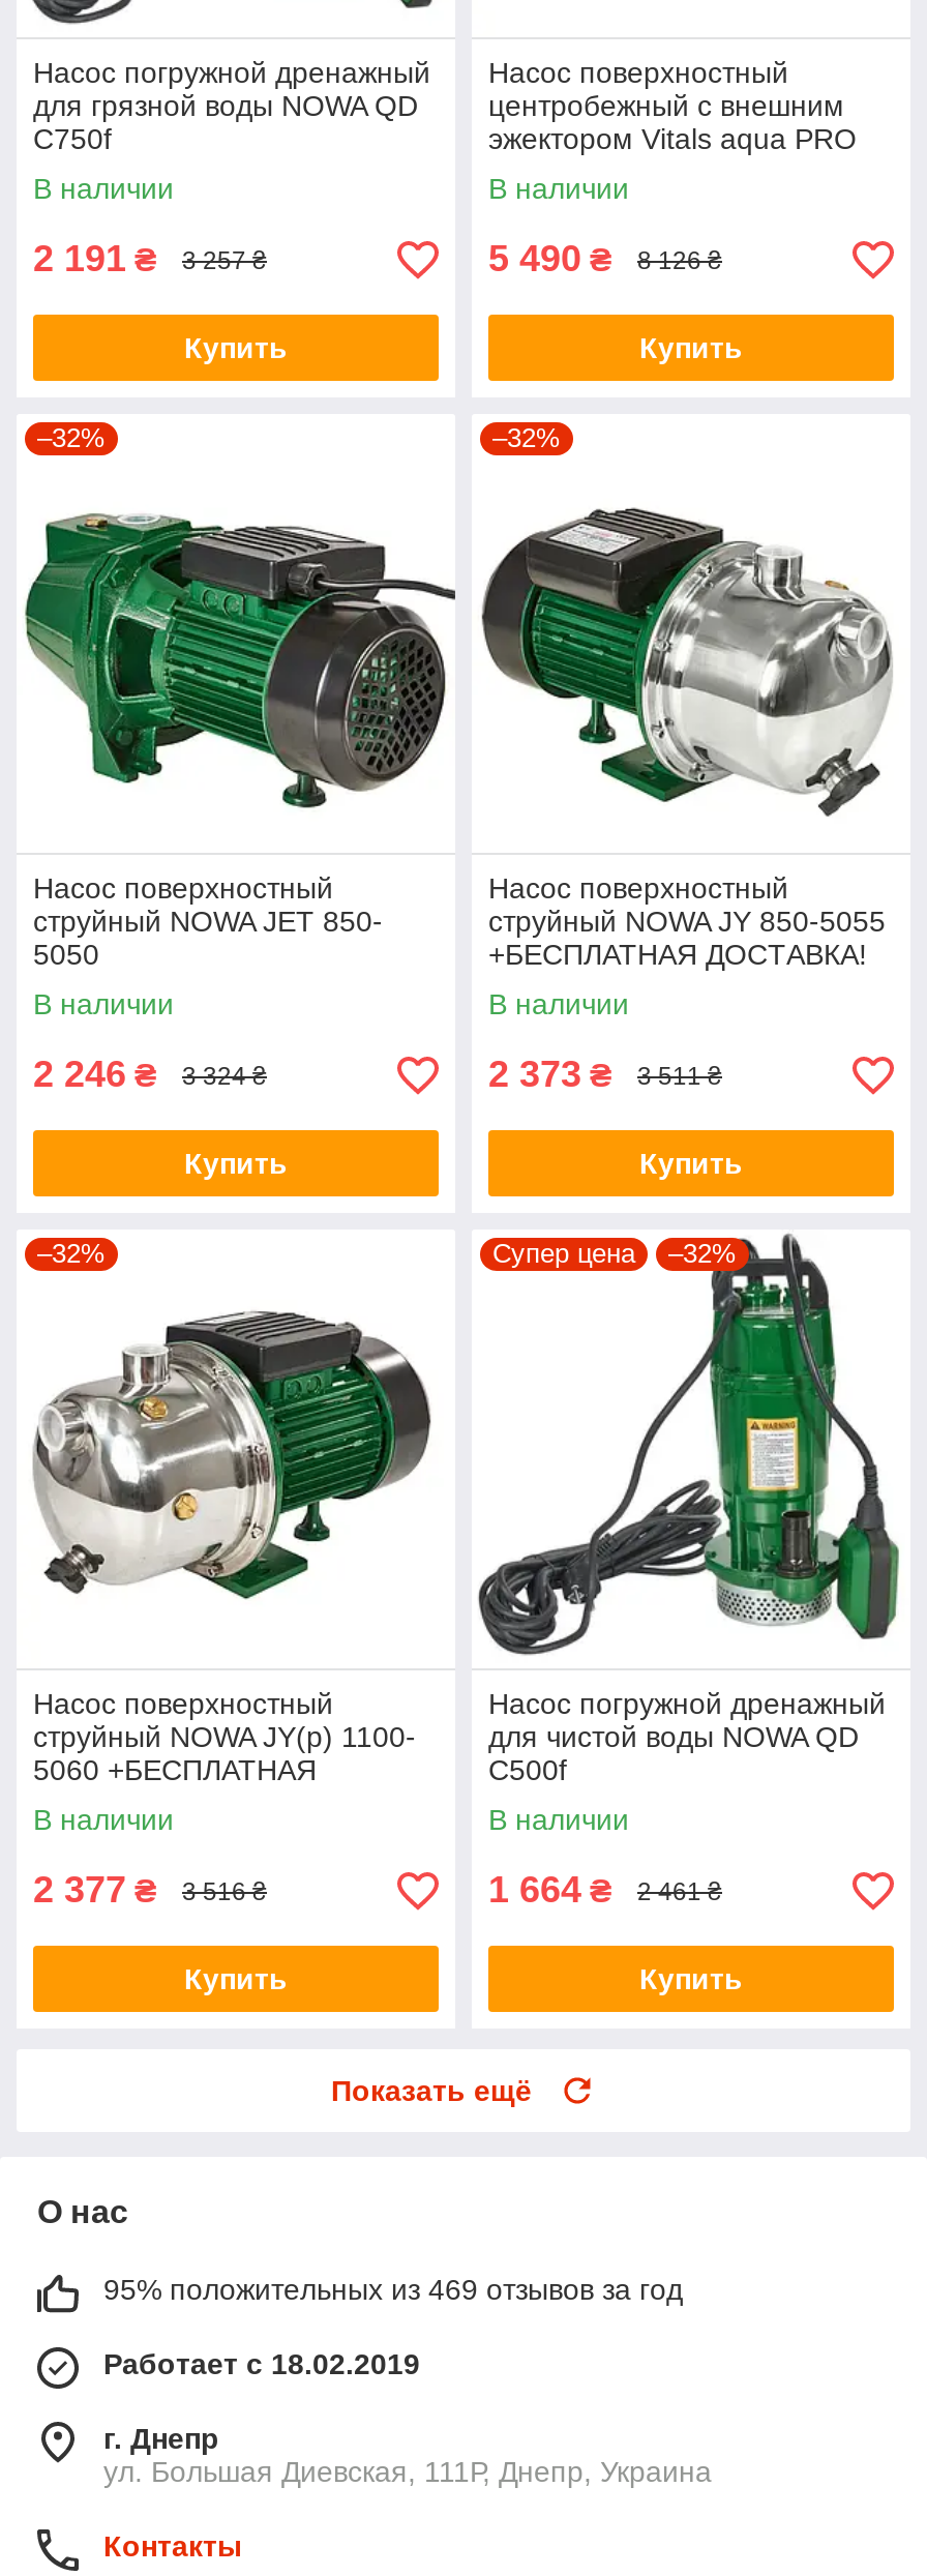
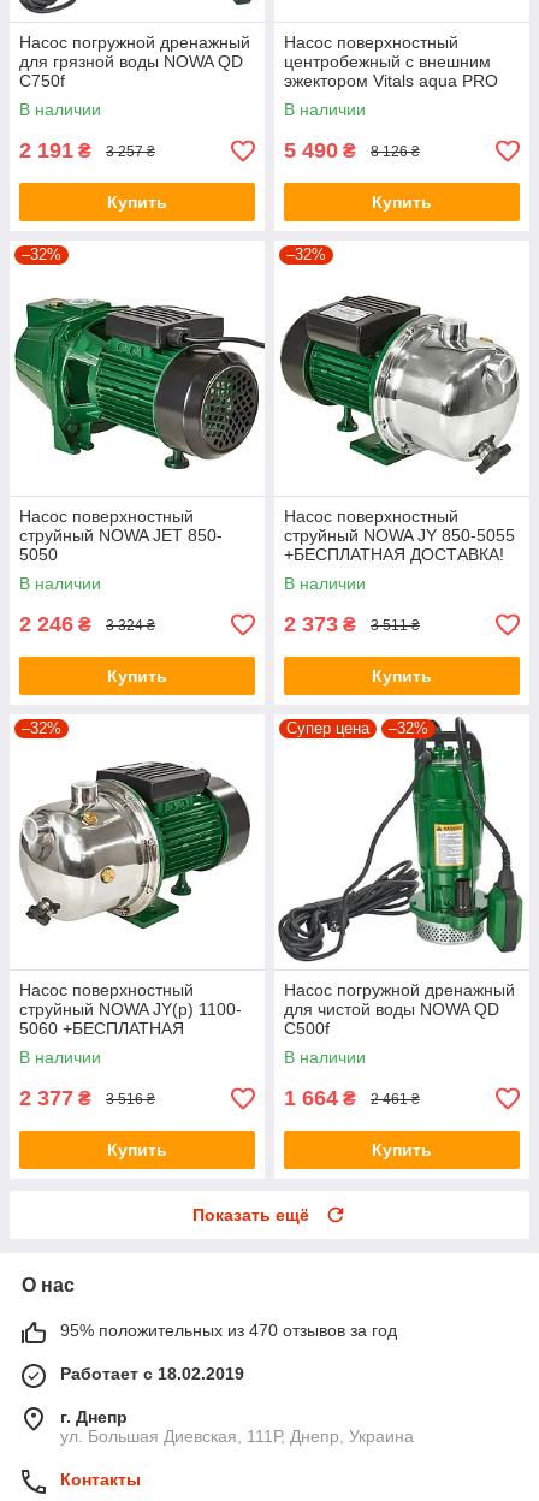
- 95% положительных из 469 отзывов за год
+ 95% положительных из 470 отзывов за год
